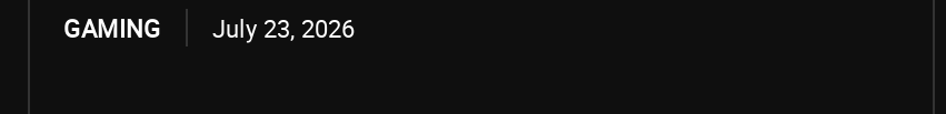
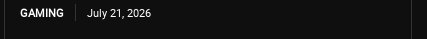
- GAMING July 23, 2026
+ GAMING July 21, 2026
